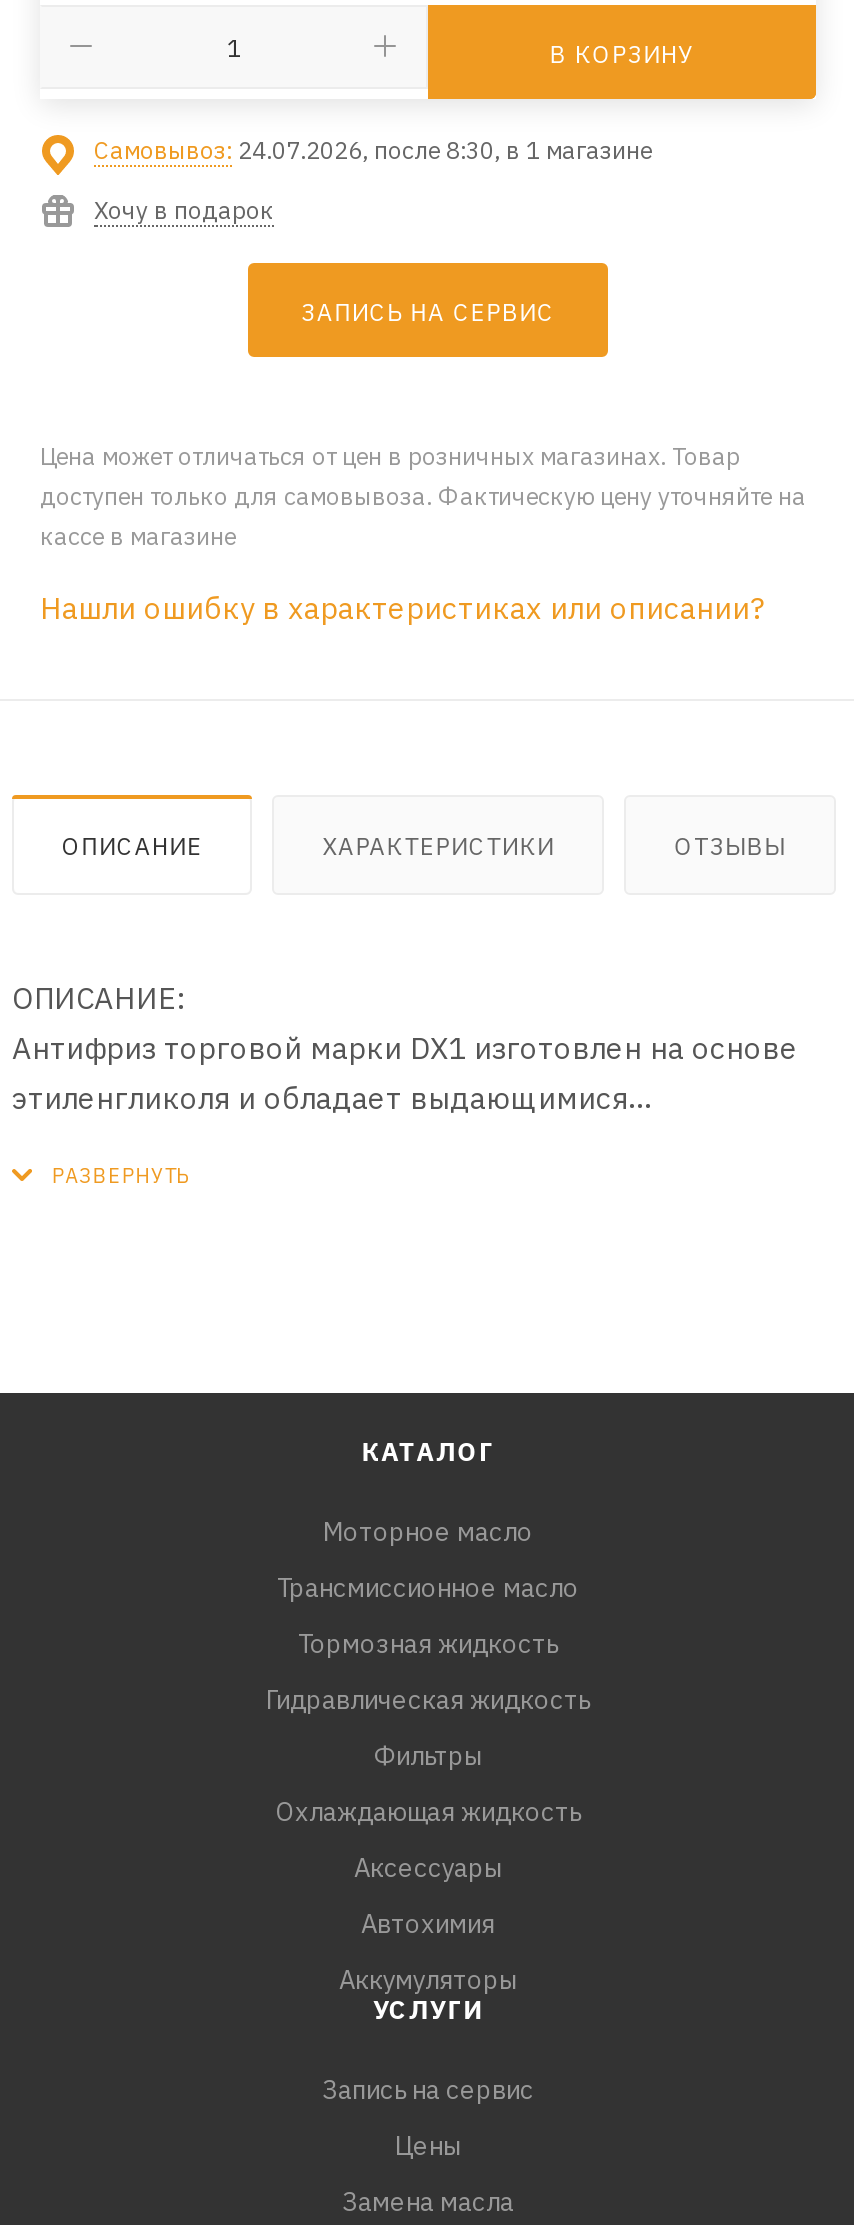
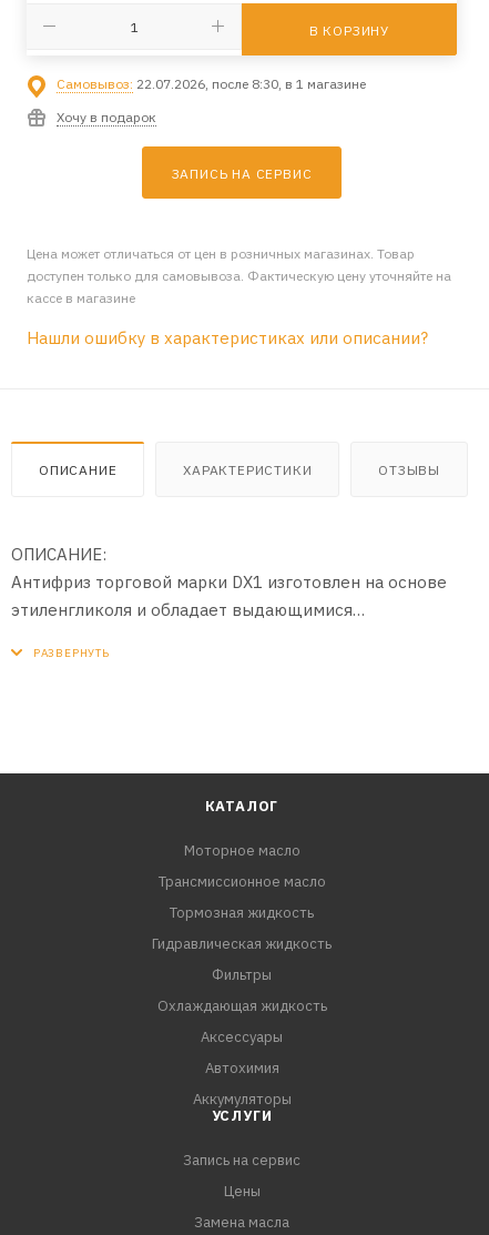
- Самовывоз: 24.07.2026, после 8:30, в 1 магазине
+ Самовывоз: 22.07.2026, после 8:30, в 1 магазине
